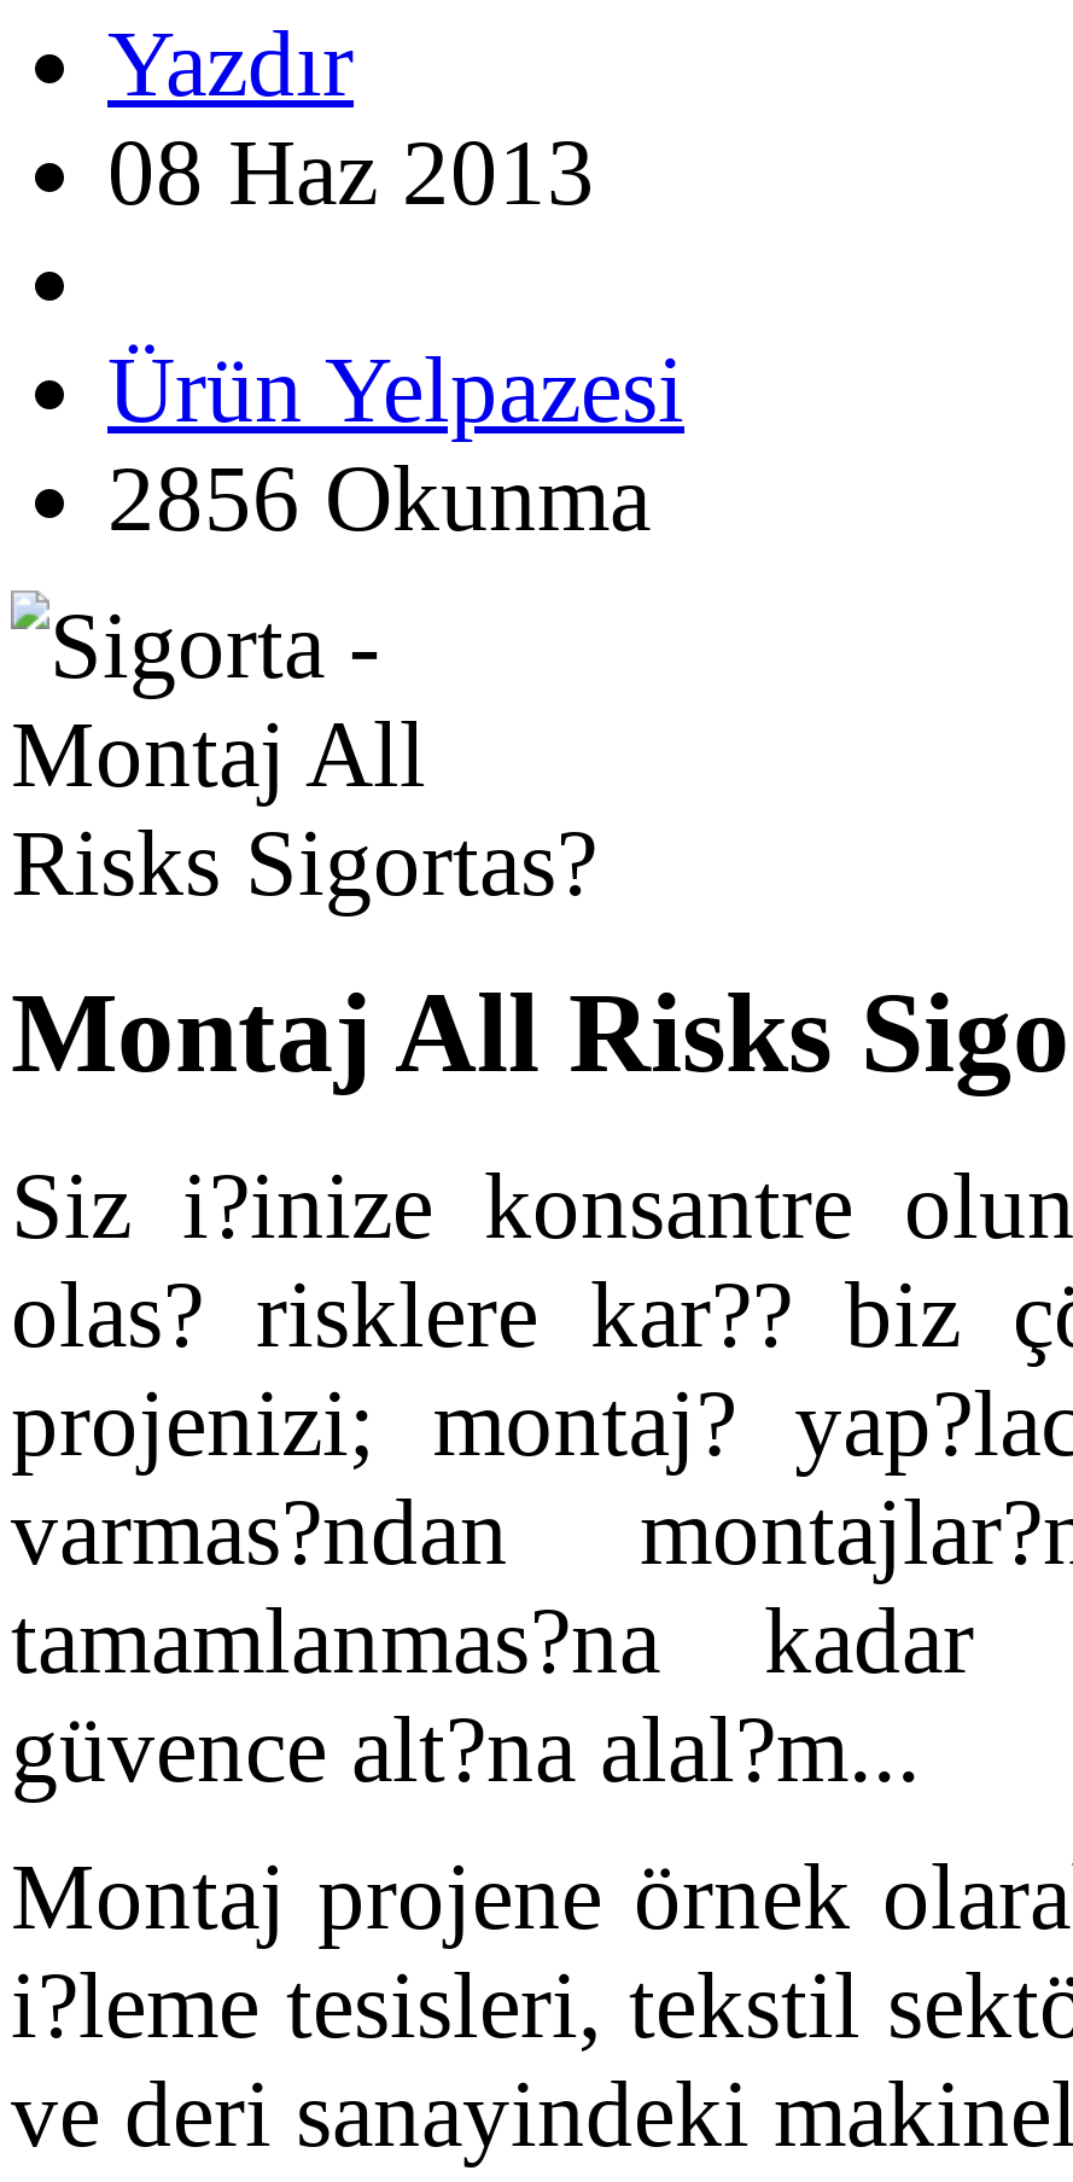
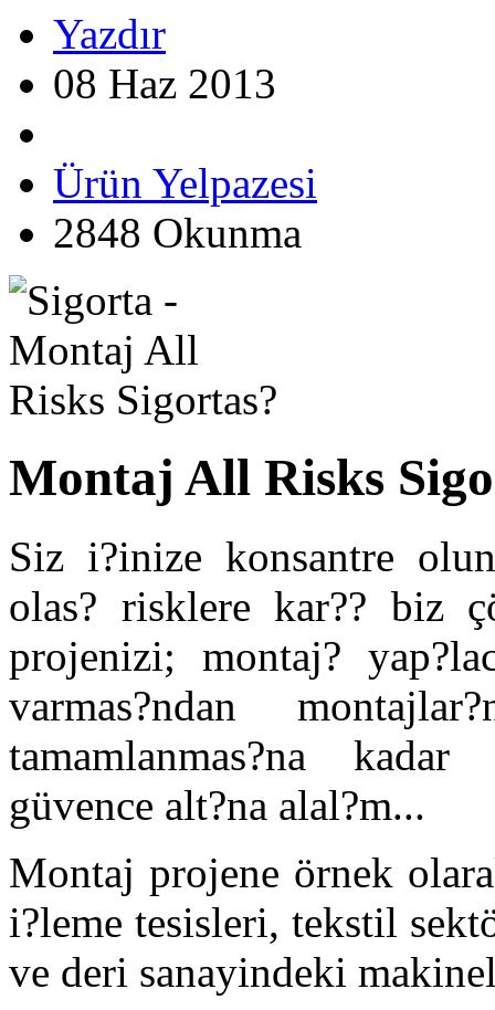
- 2856 Okunma
+ 2848 Okunma
